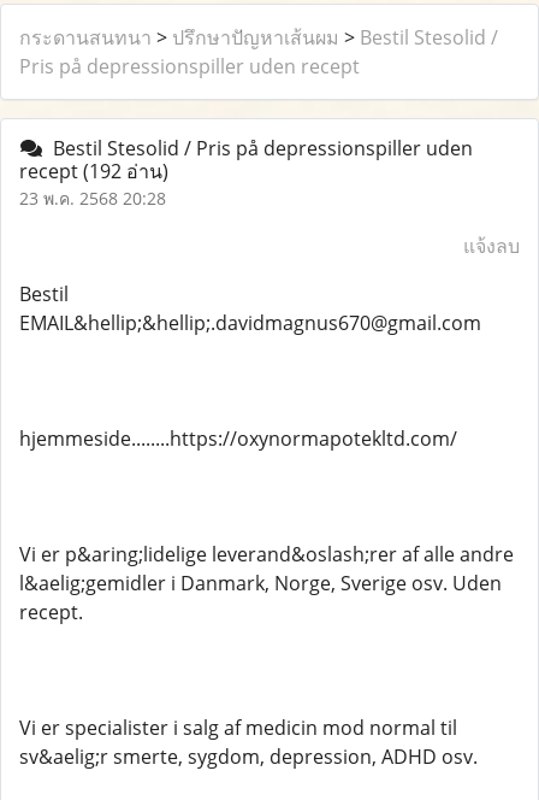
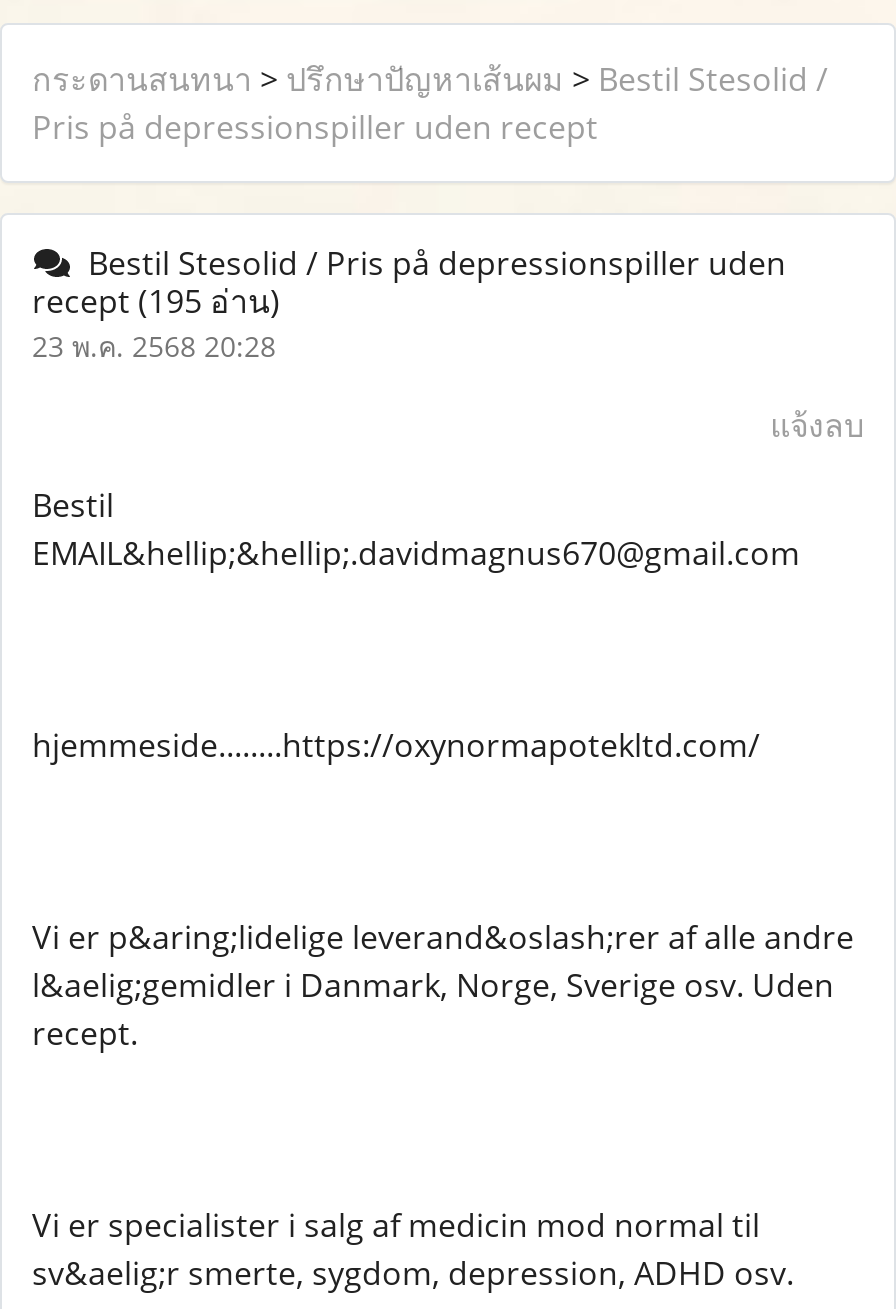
- recept (192 อ่าน)
+ recept (195 อ่าน)
